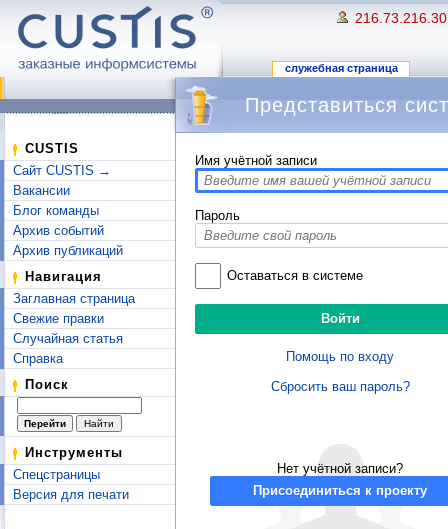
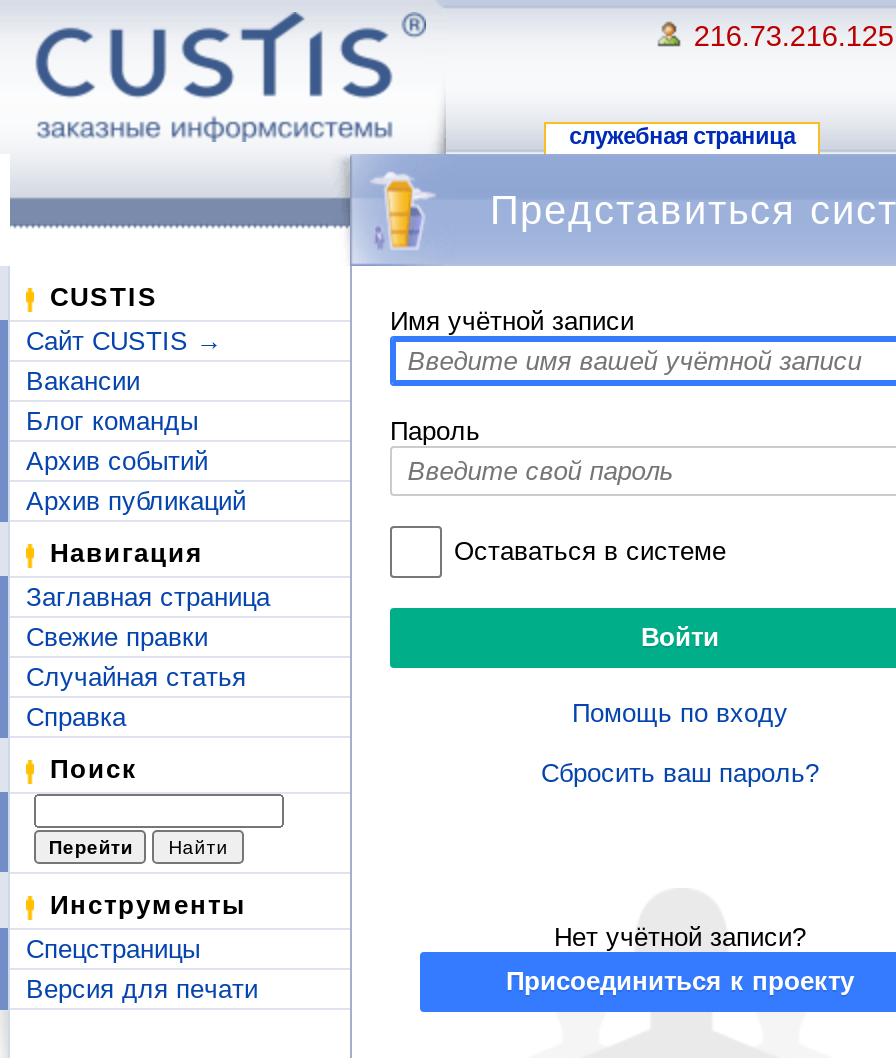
- 216.73.216.30
+ 216.73.216.125
